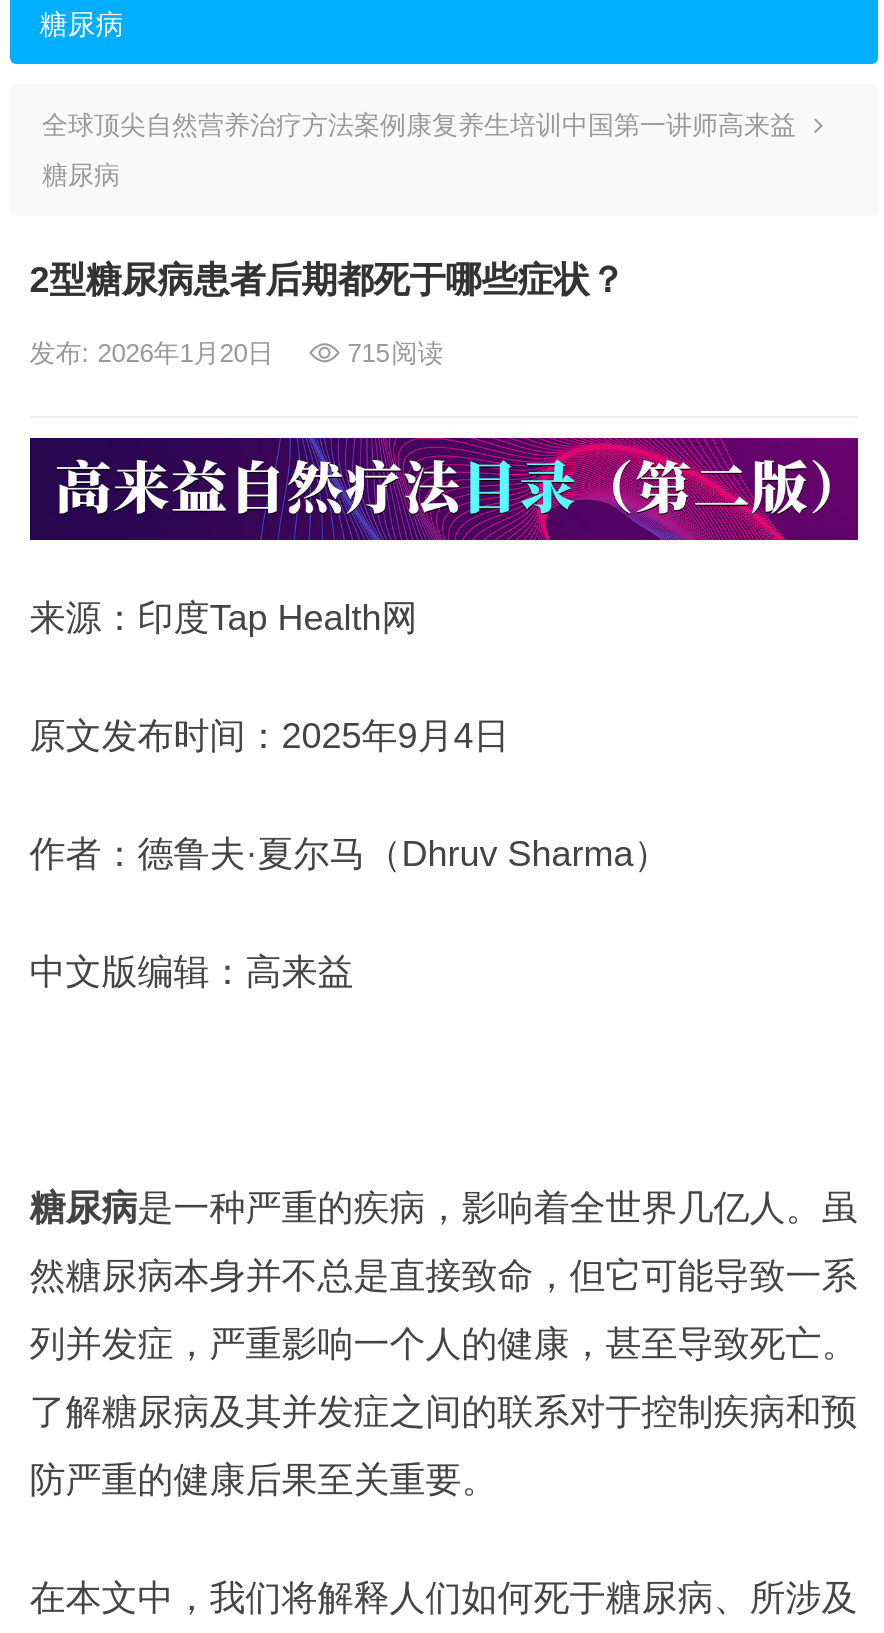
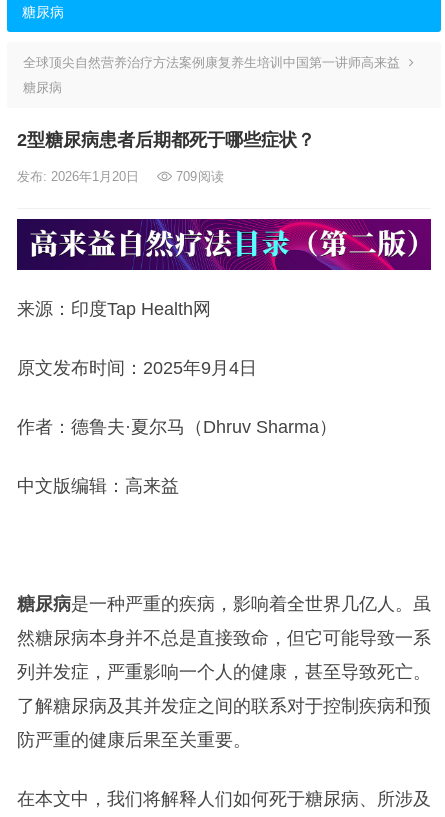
- 发布: 2026年1月20日 715阅读
+ 发布: 2026年1月20日 709阅读
